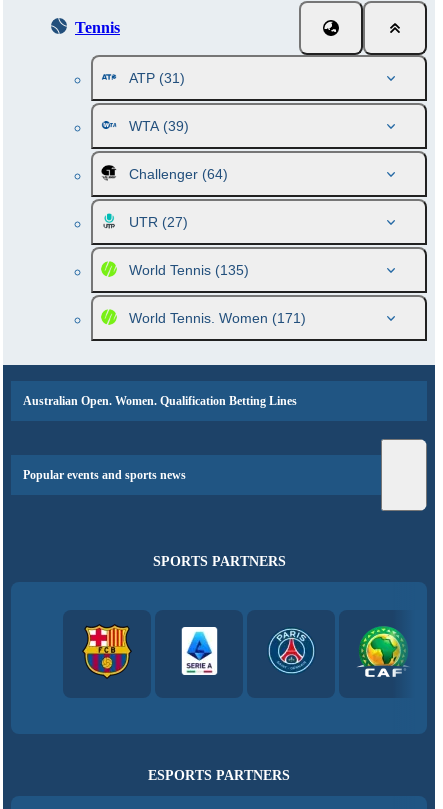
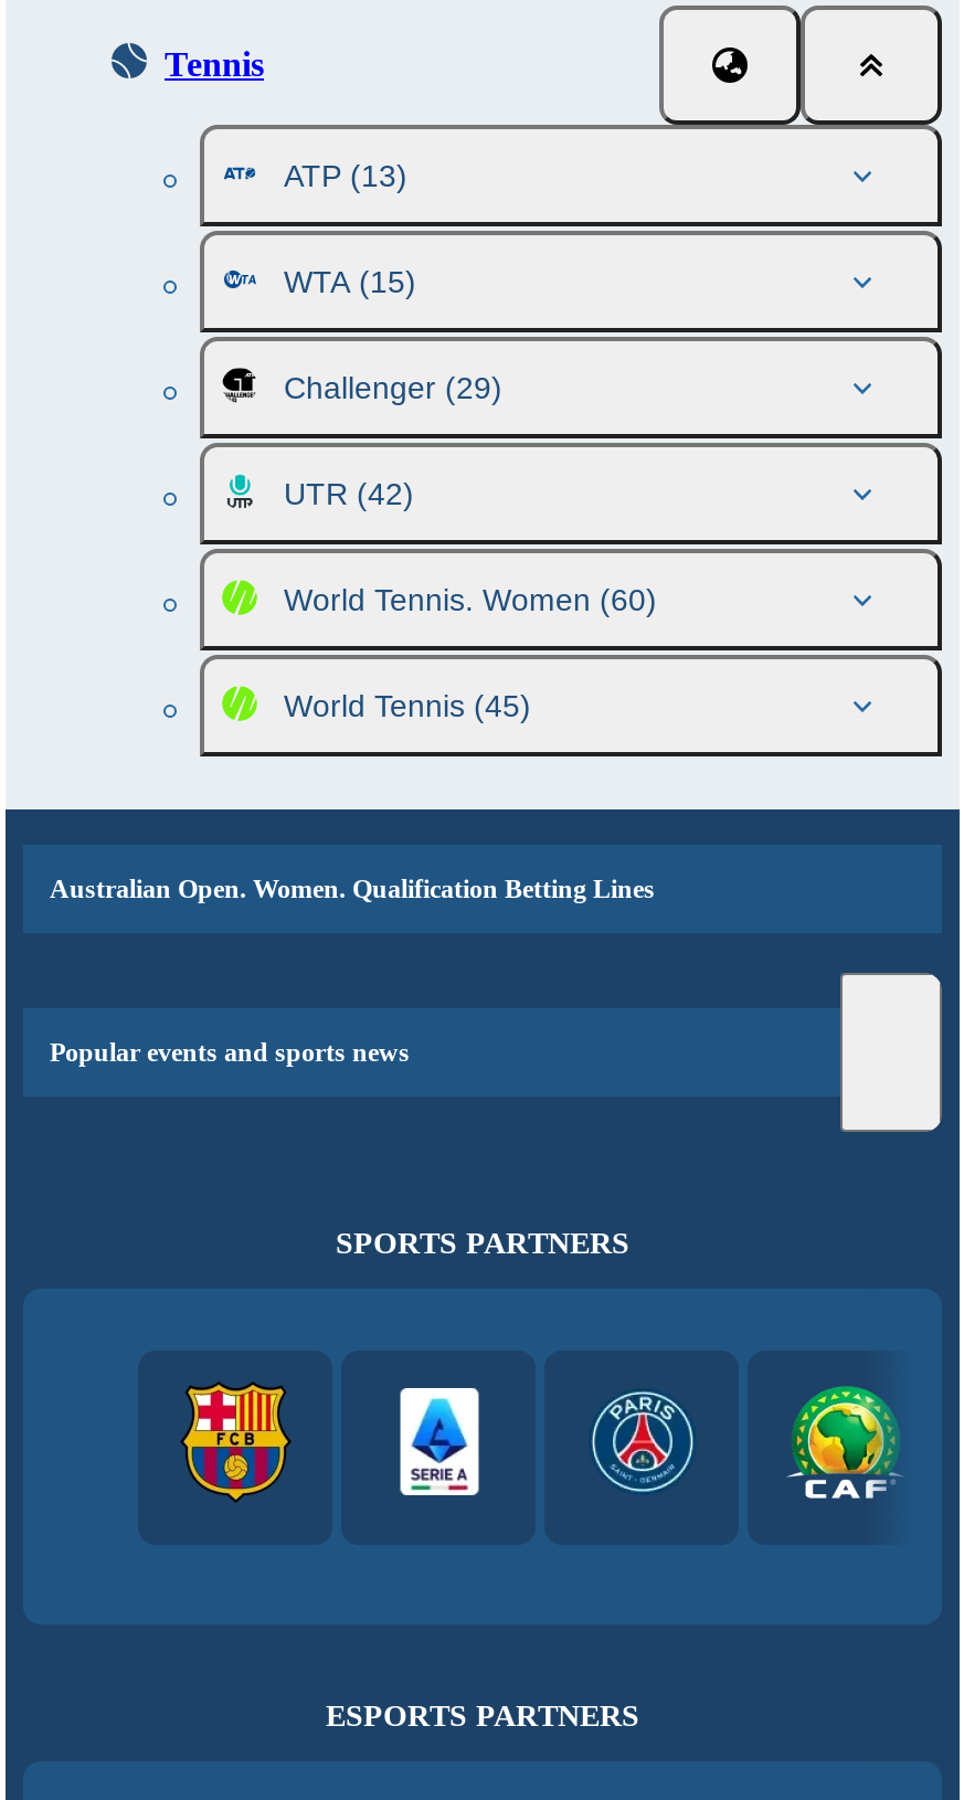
- ATP (31)
+ ATP (13)

- WTA (39)
+ WTA (15)

- Challenger (64)
+ Challenger (29)

- UTR (27)
+ UTR (42)

- World Tennis (135)
+ World Tennis. Women (60)

- World Tennis. Women (171)
+ World Tennis (45)
